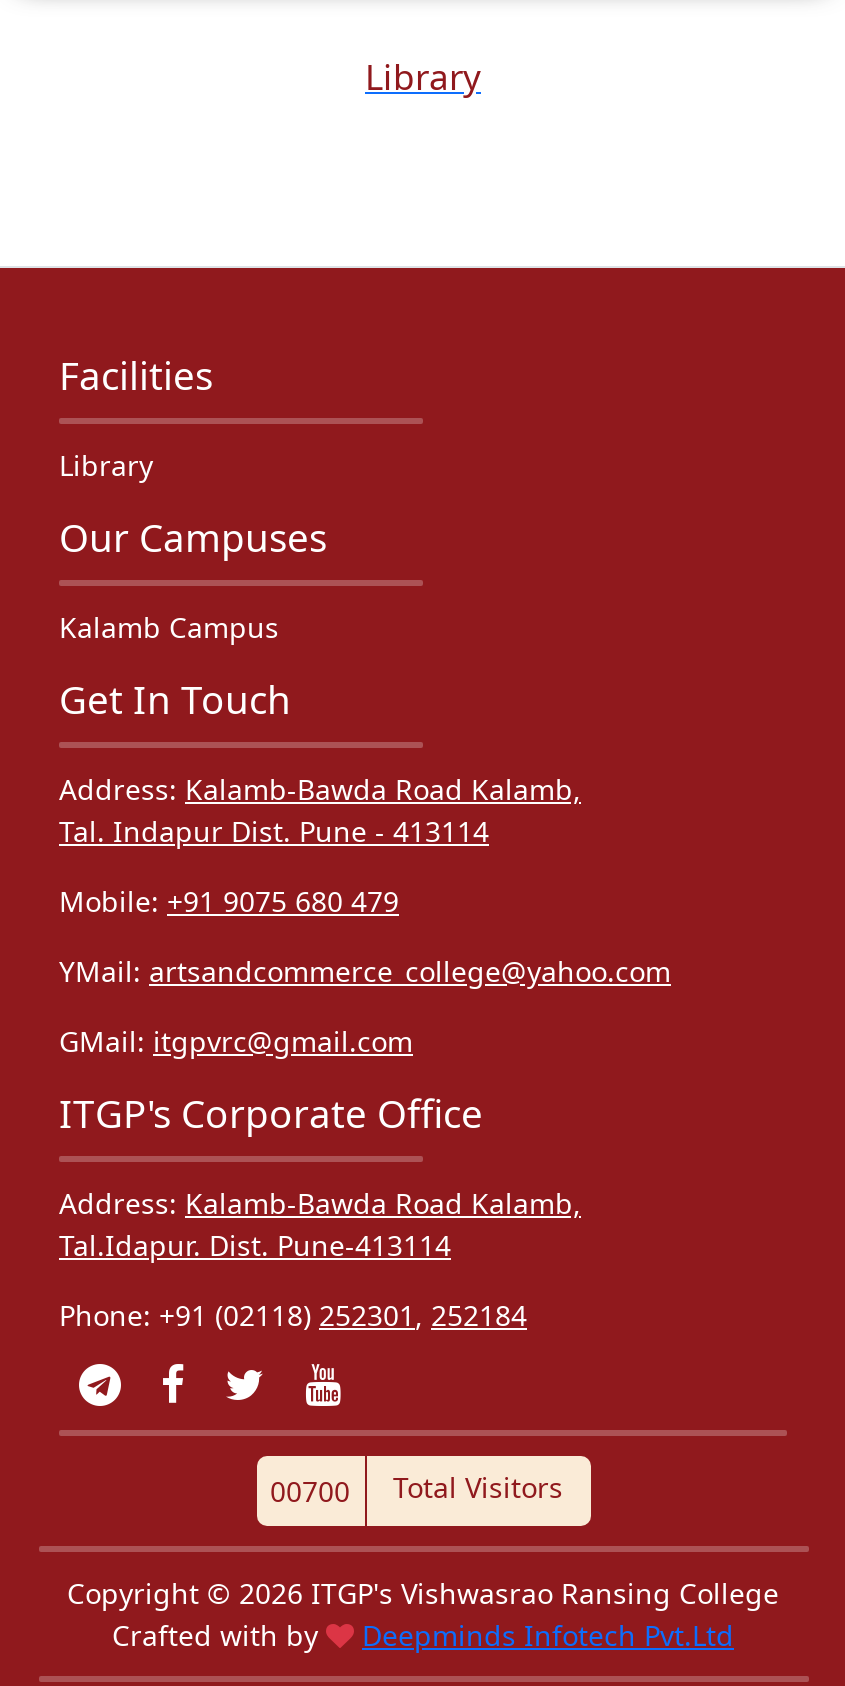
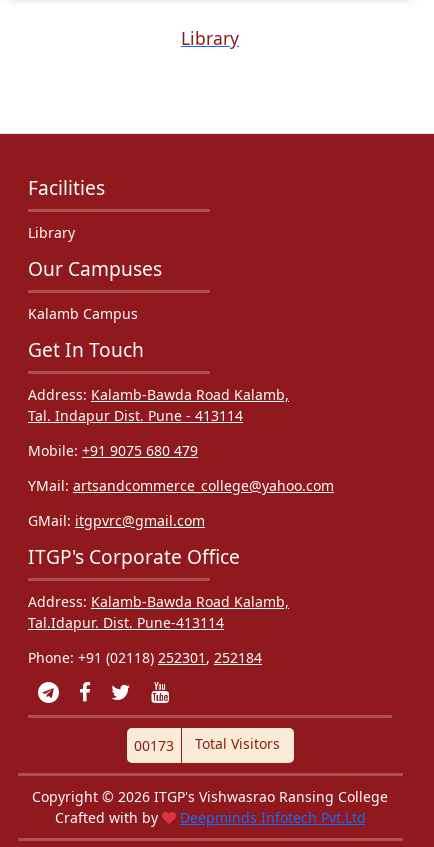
- 00700 Total Visitors
+ 00173 Total Visitors
